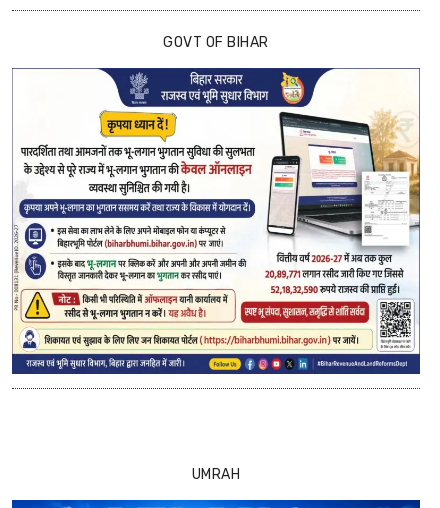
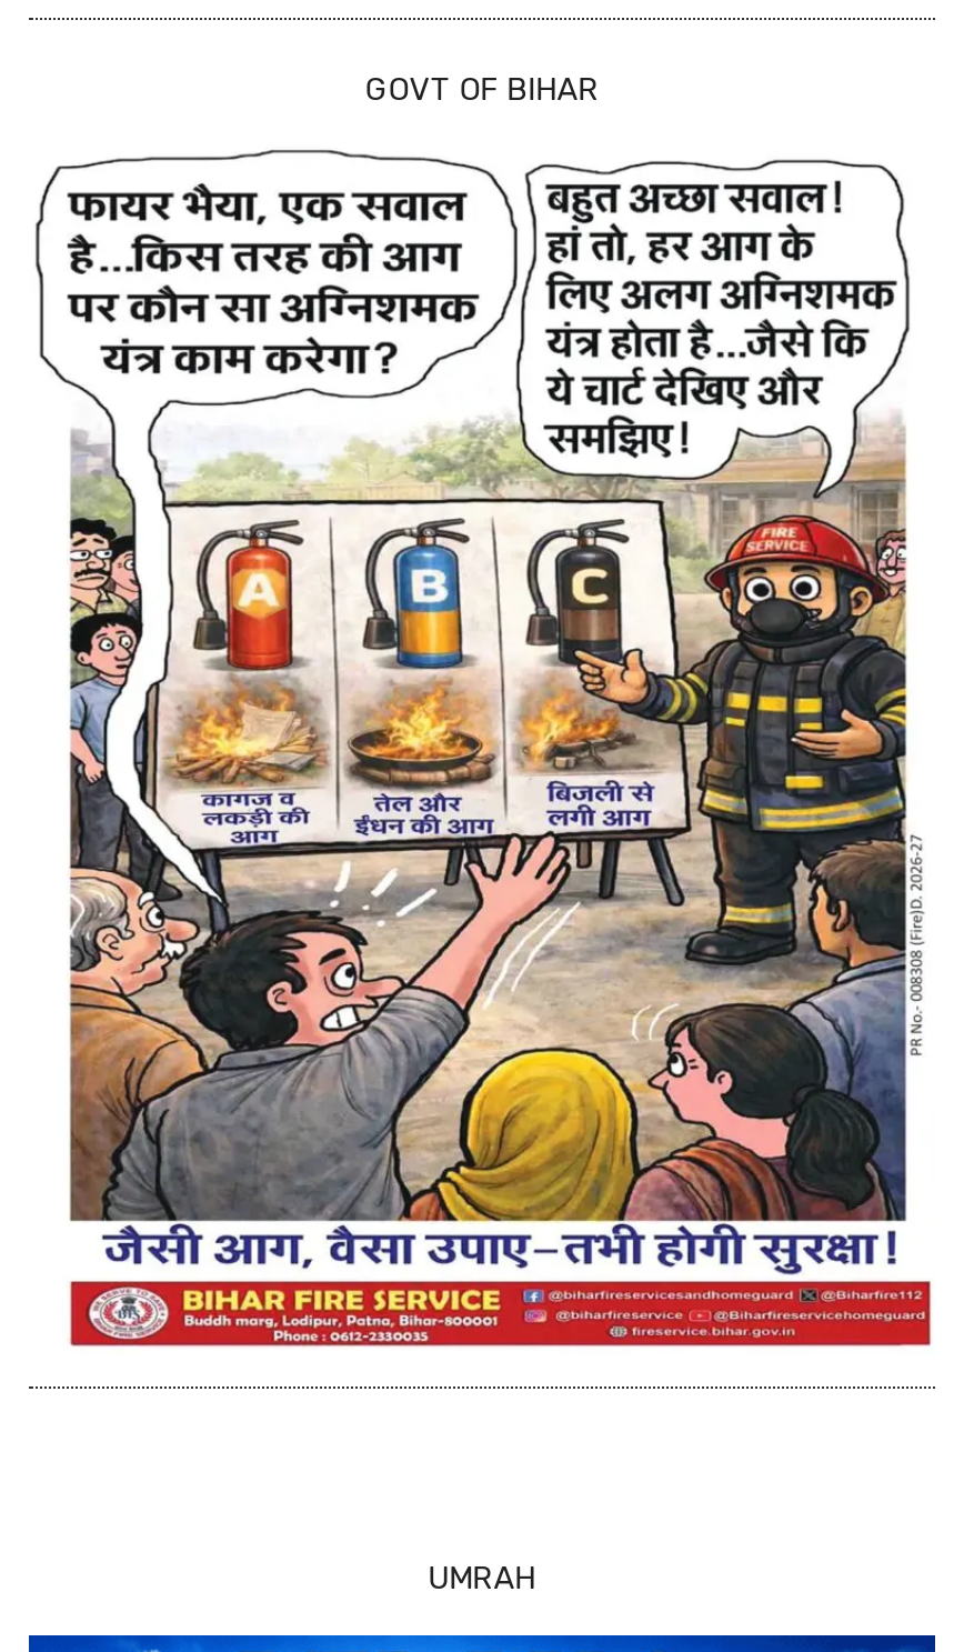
- [image]
+ [image]
